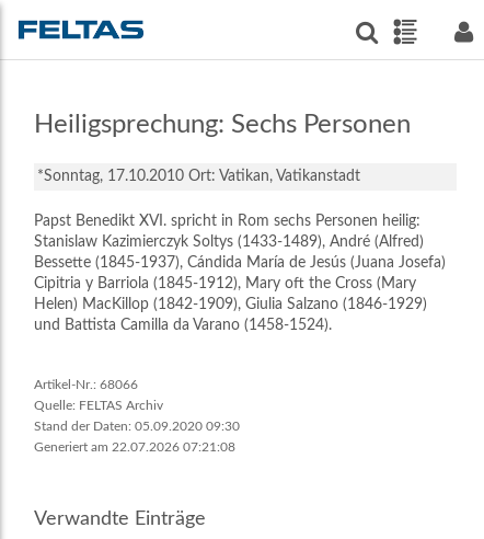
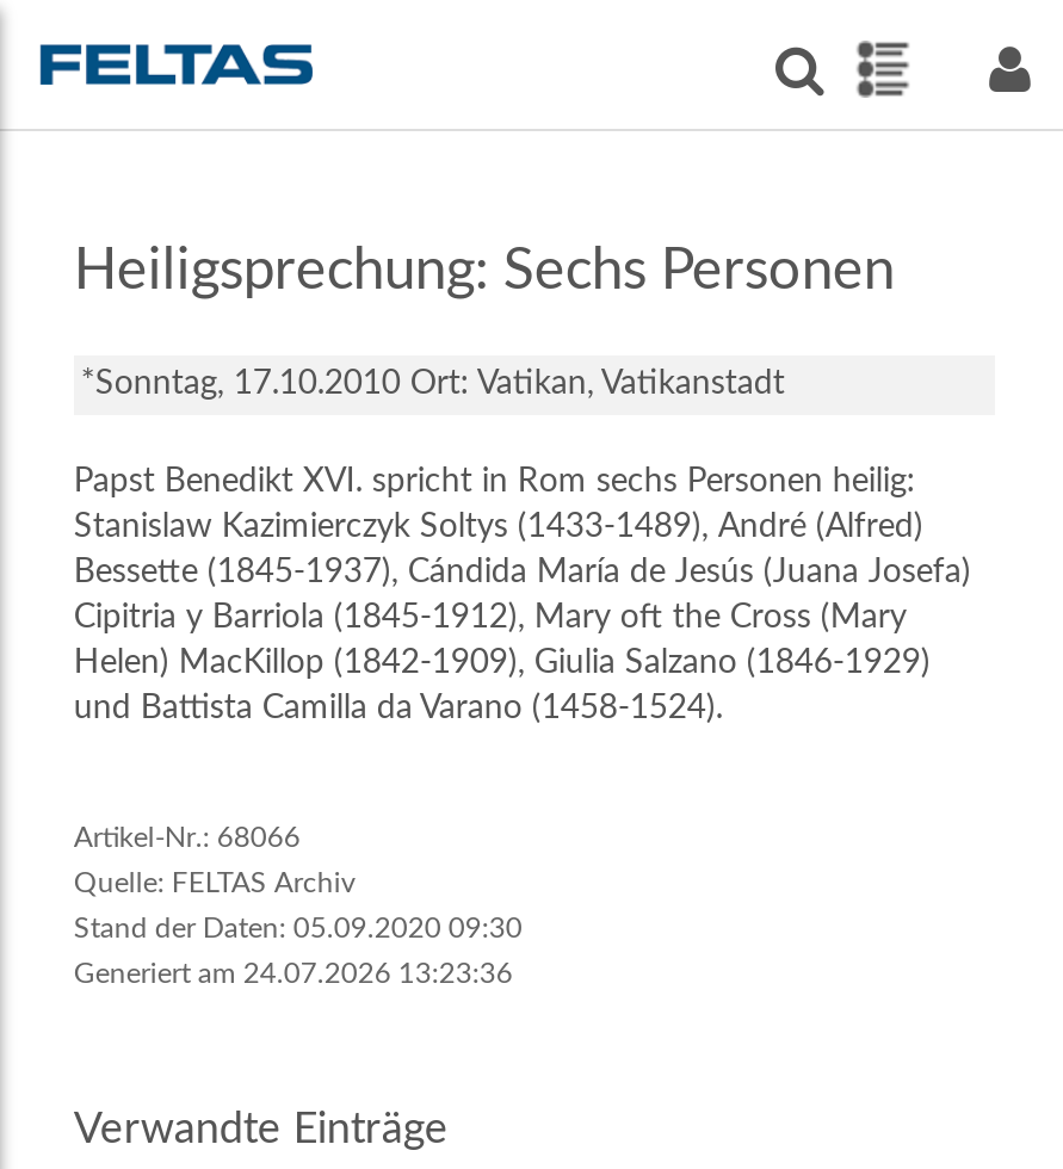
- Generiert am 22.07.2026 07:21:08
+ Generiert am 24.07.2026 13:23:36
